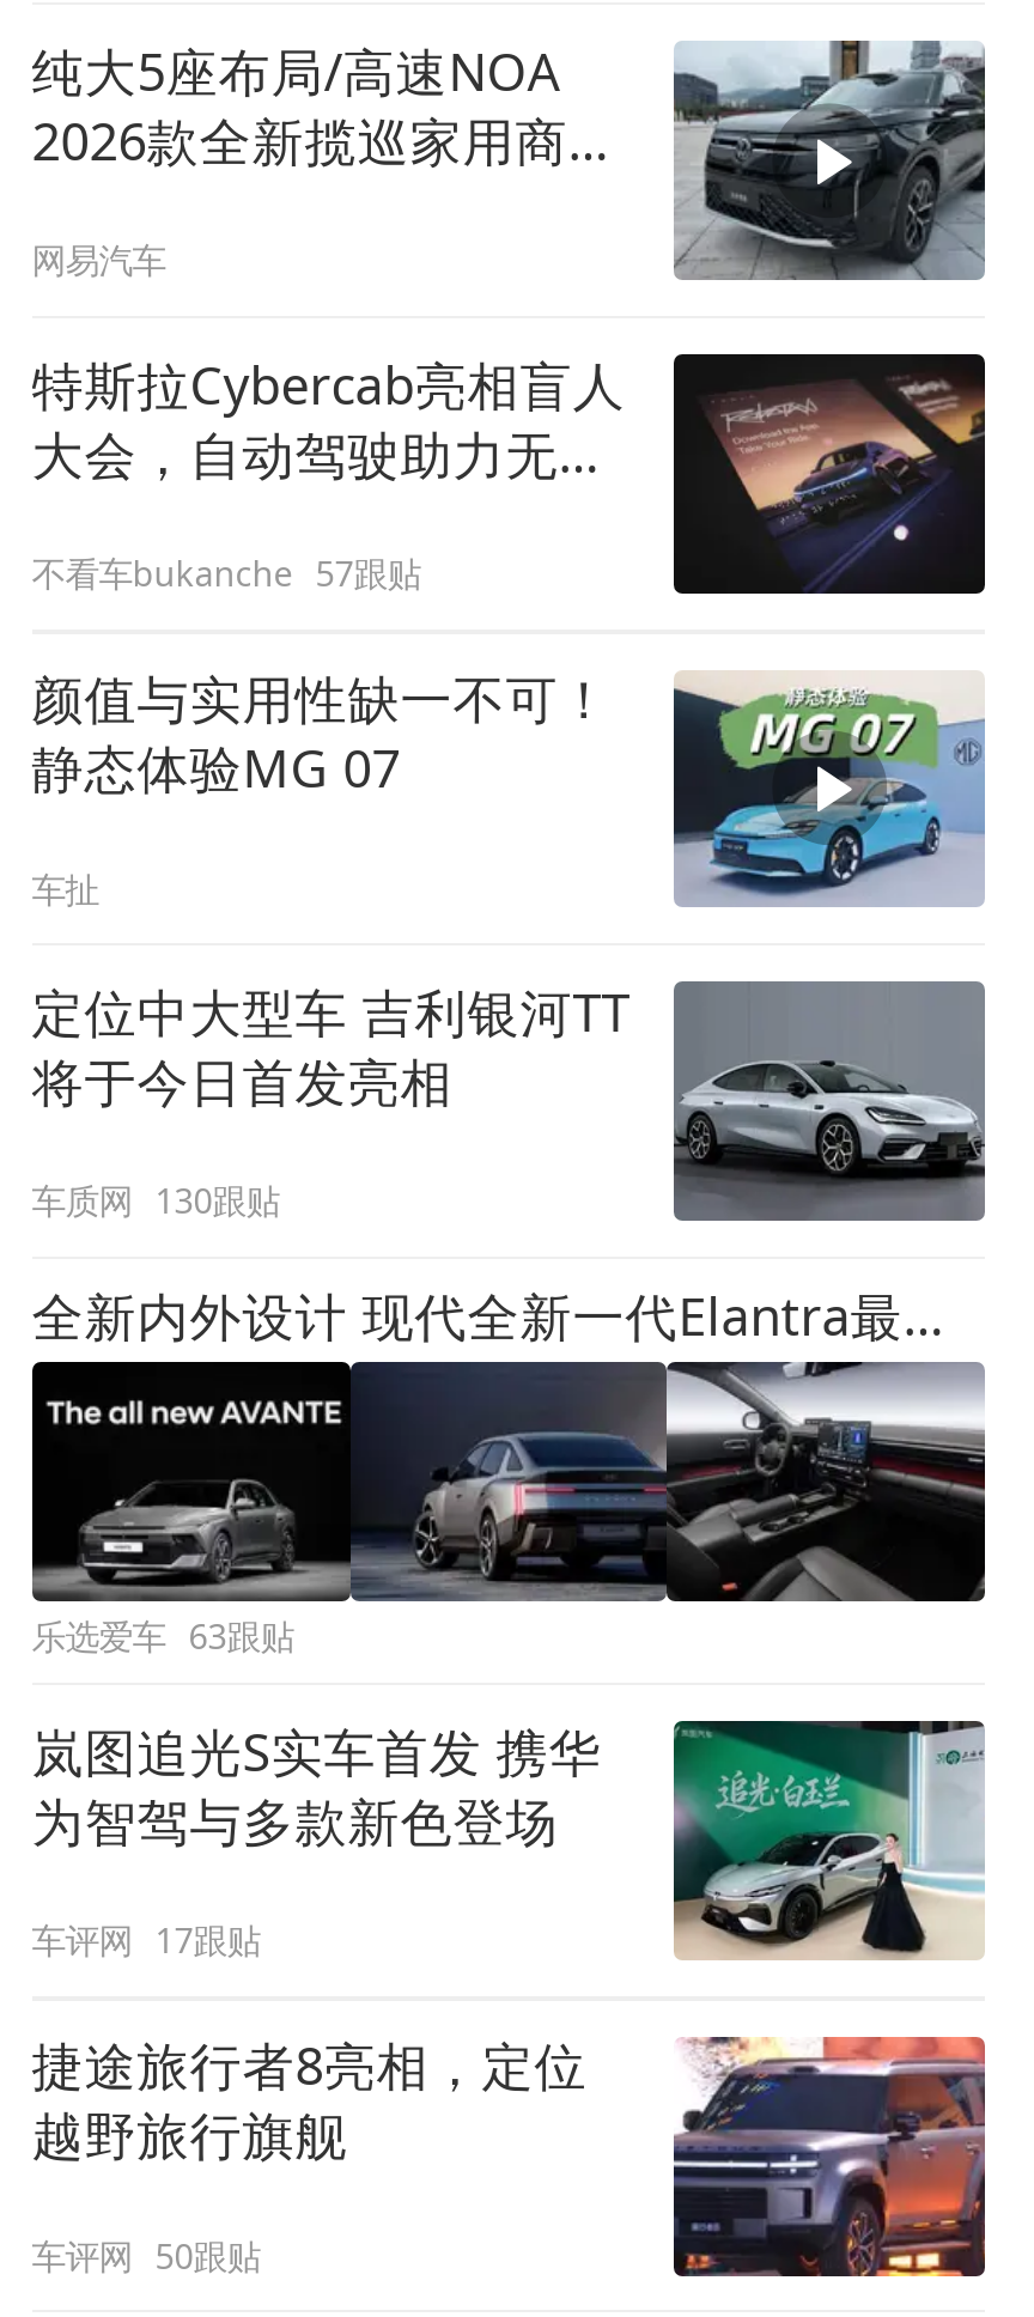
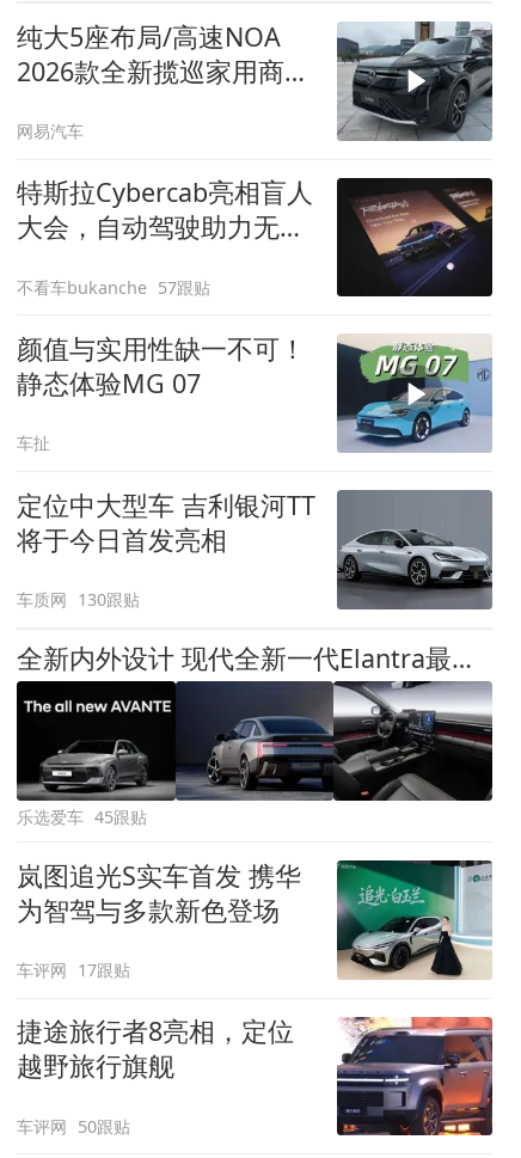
- 乐选爱车 63跟贴
+ 乐选爱车 45跟贴
